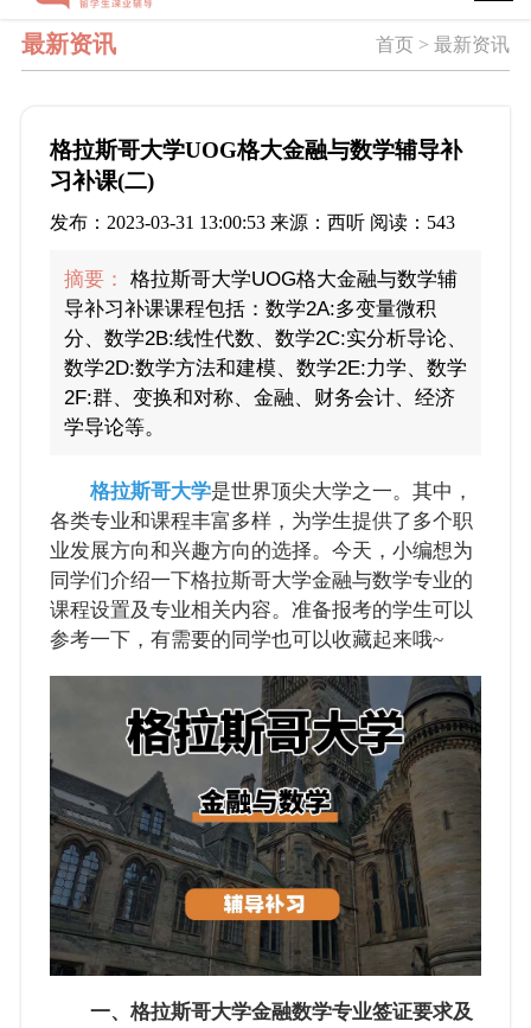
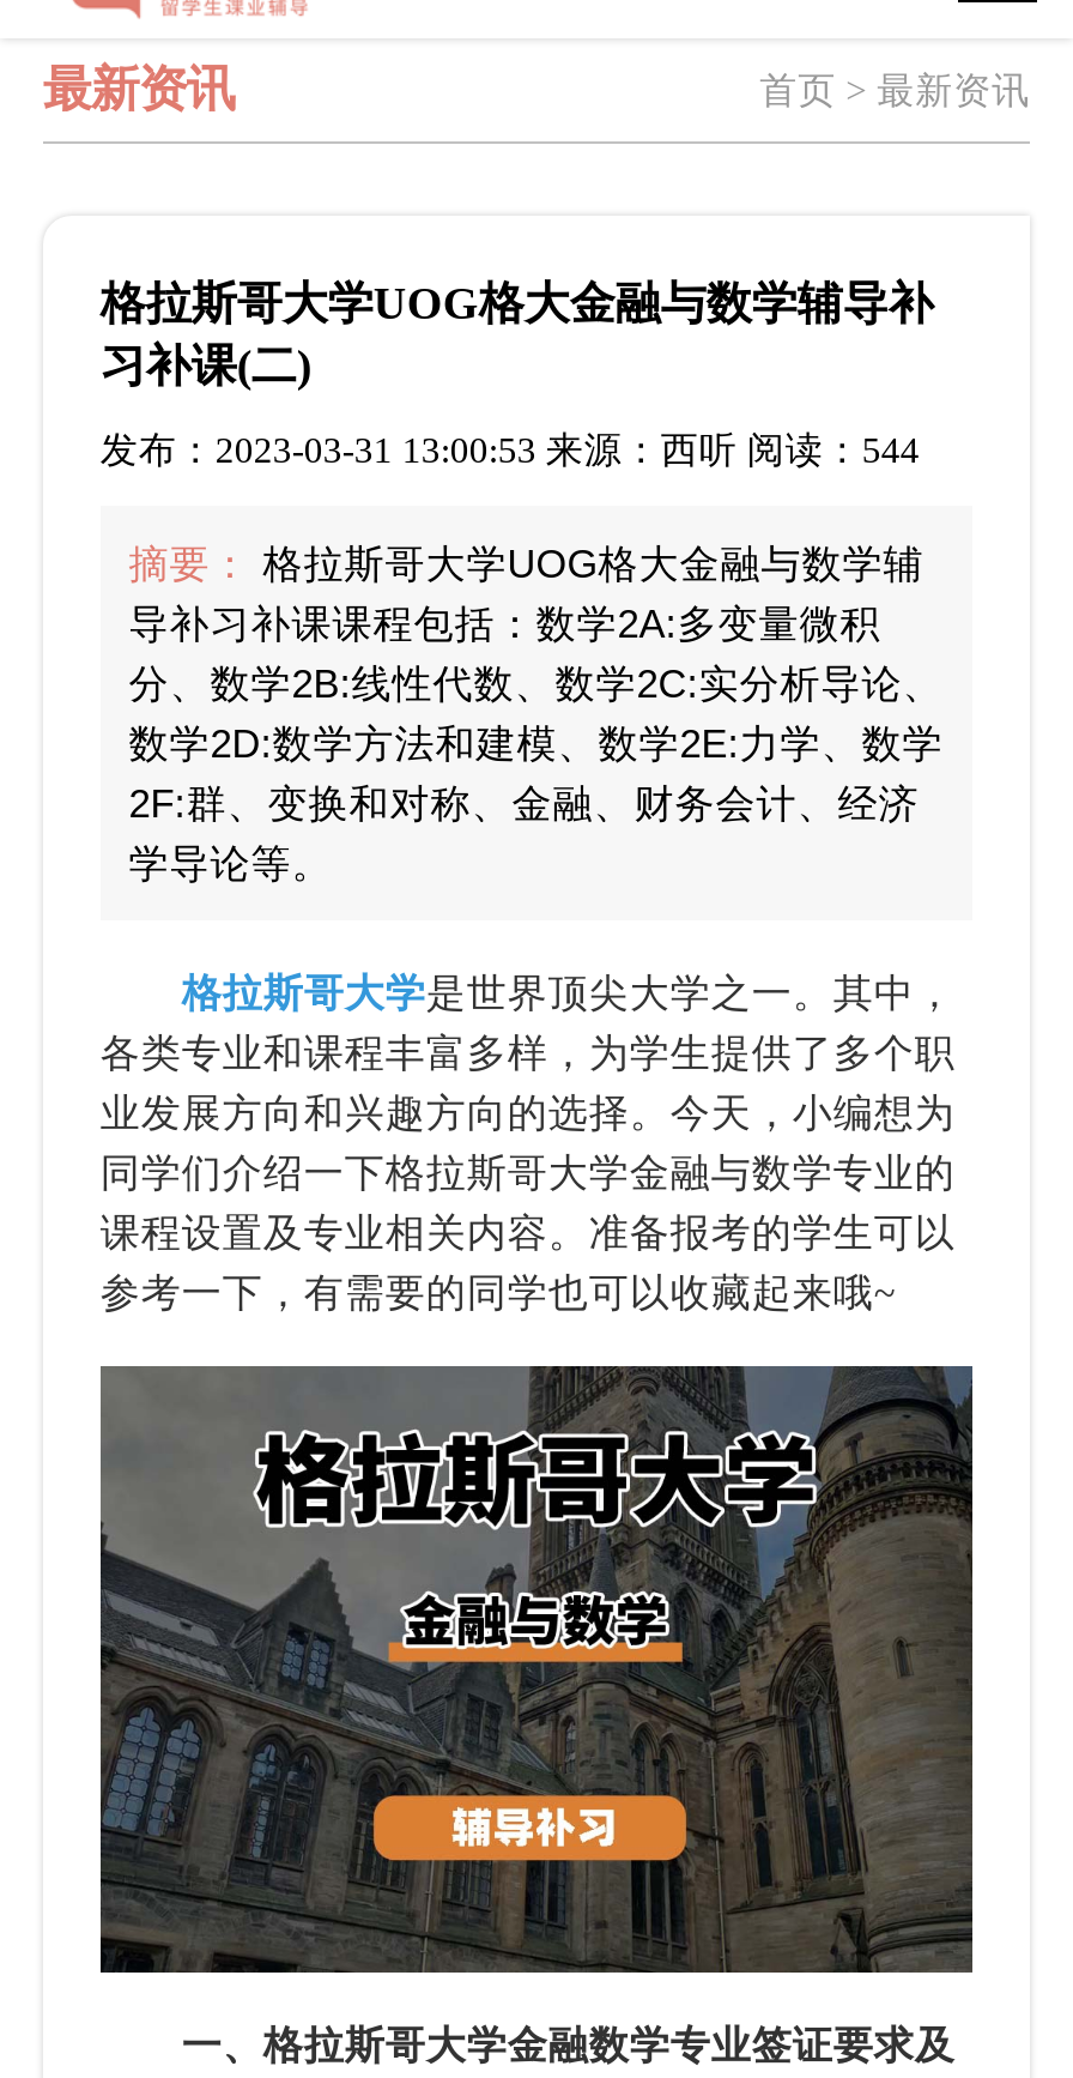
- 发布：2023-03-31 13:00:53 来源：西听 阅读：543
+ 发布：2023-03-31 13:00:53 来源：西听 阅读：544
